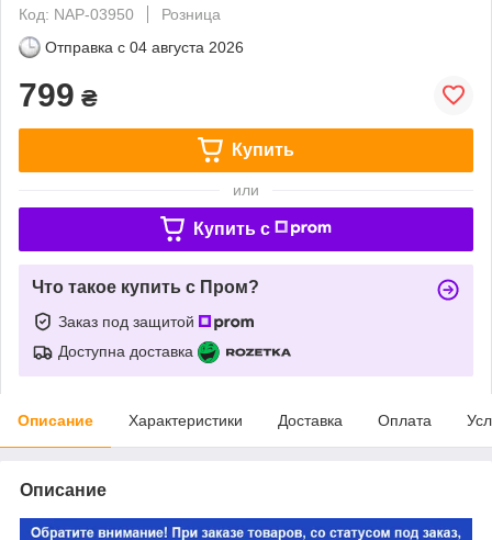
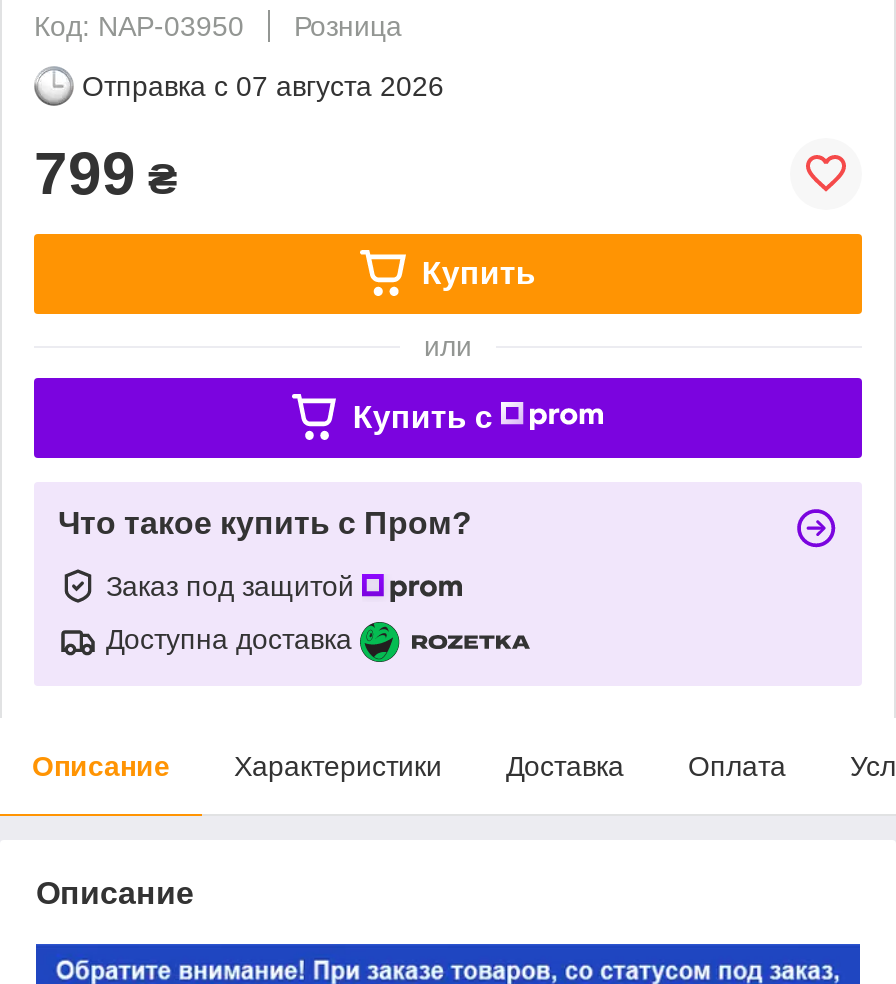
- Отправка с 04 августа 2026
+ Отправка с 07 августа 2026
